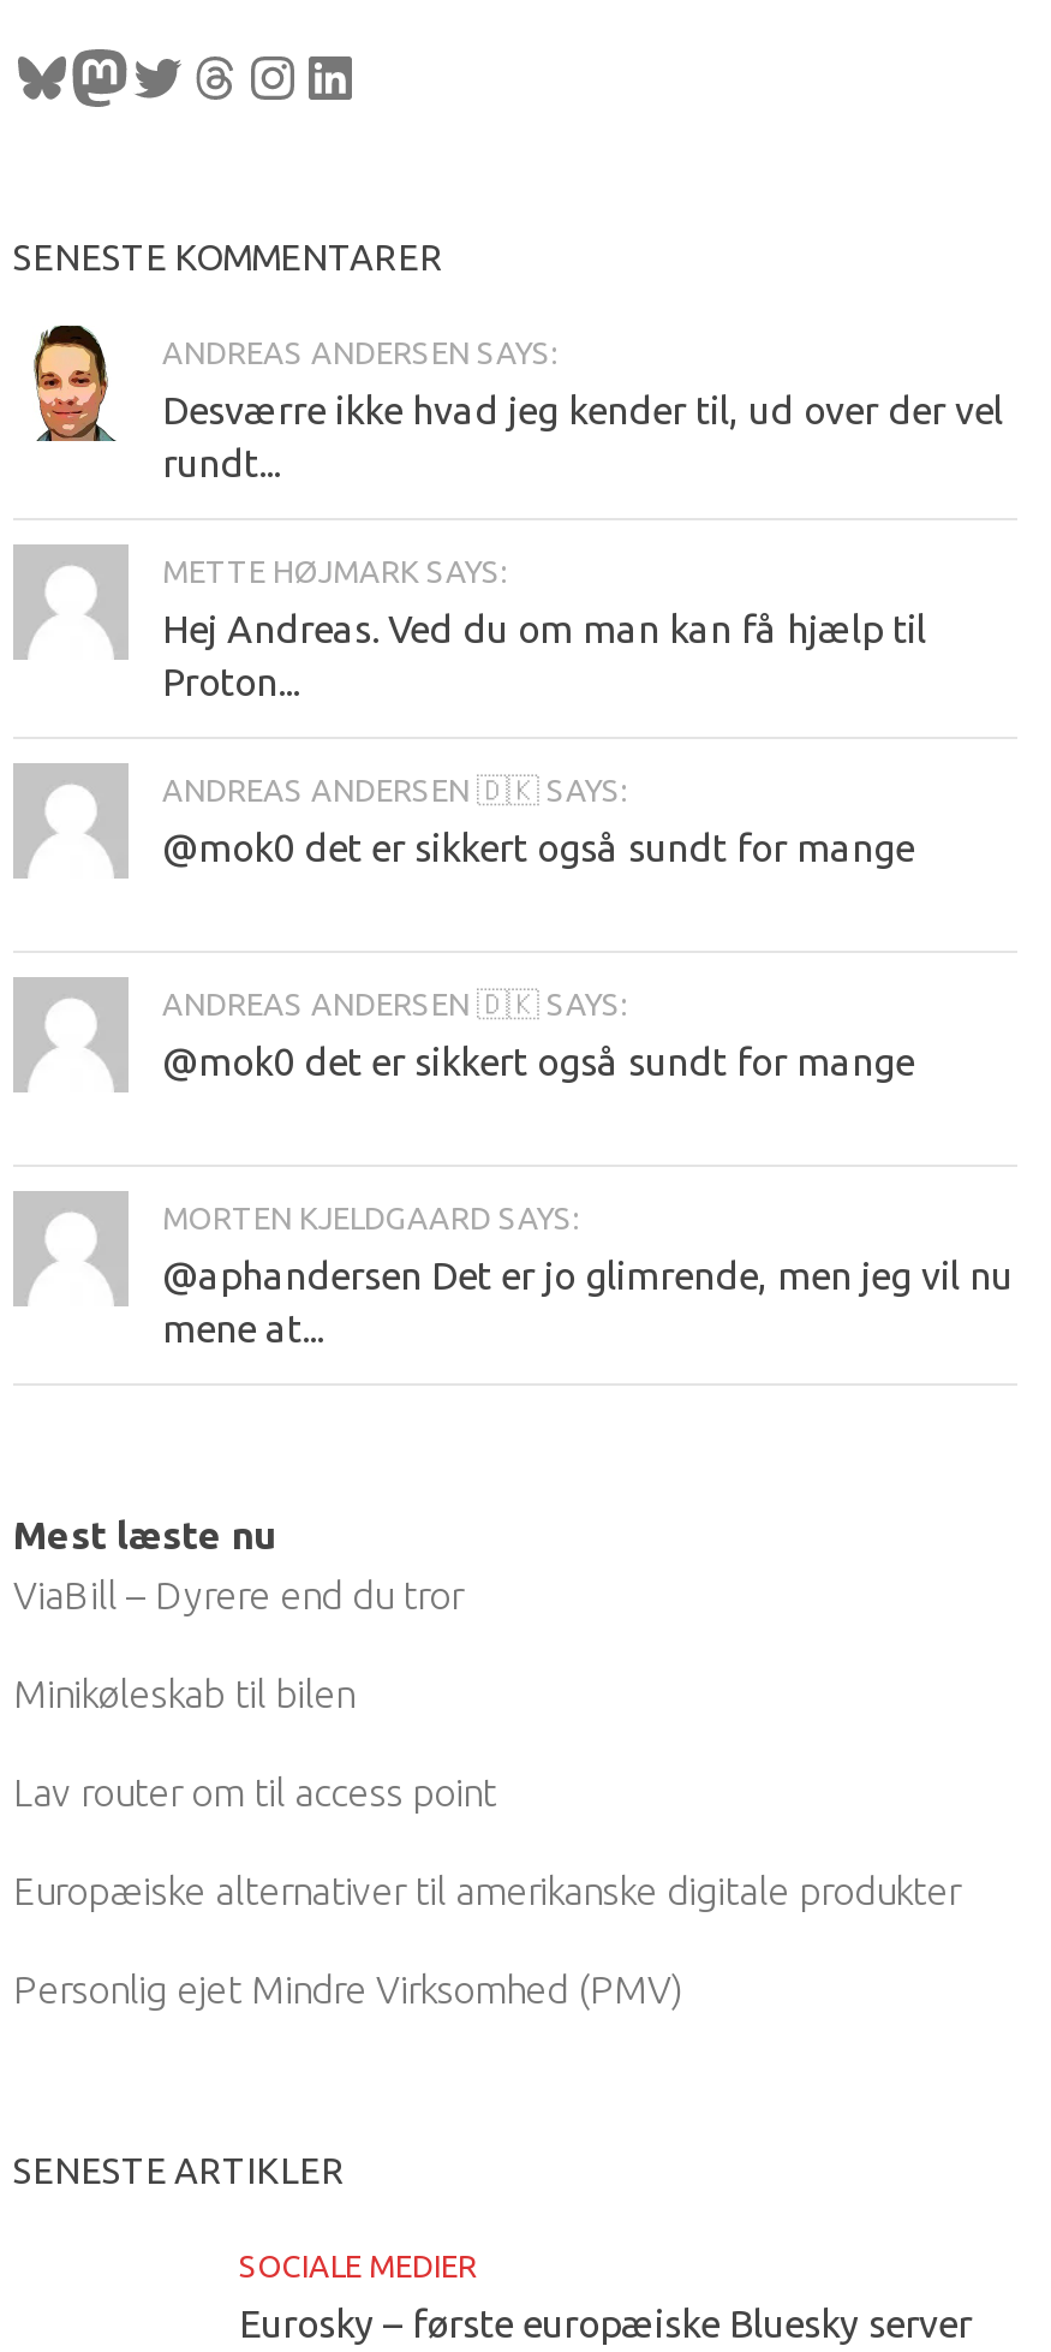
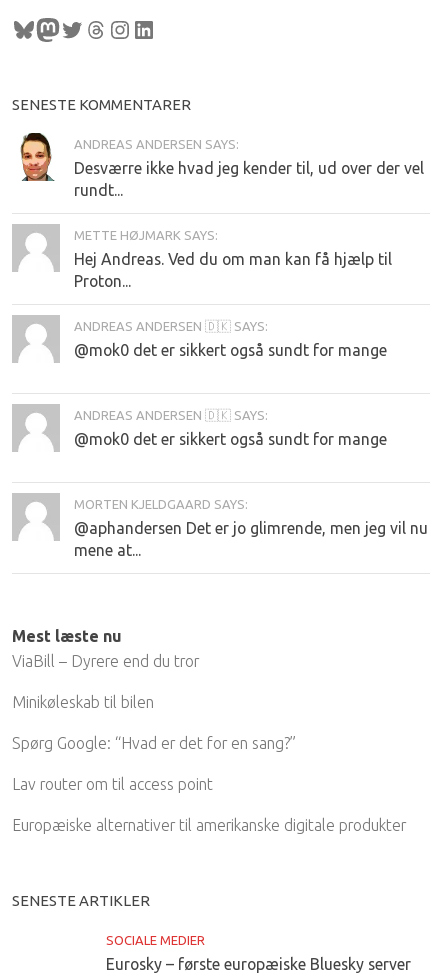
+ Spørg Google: “Hvad er det for en sang?”

moved down: Lav router om til access point | Europæiske alternativer til amerikanske digitale produkter

- Personlig ejet Mindre Virksomhed (PMV)
